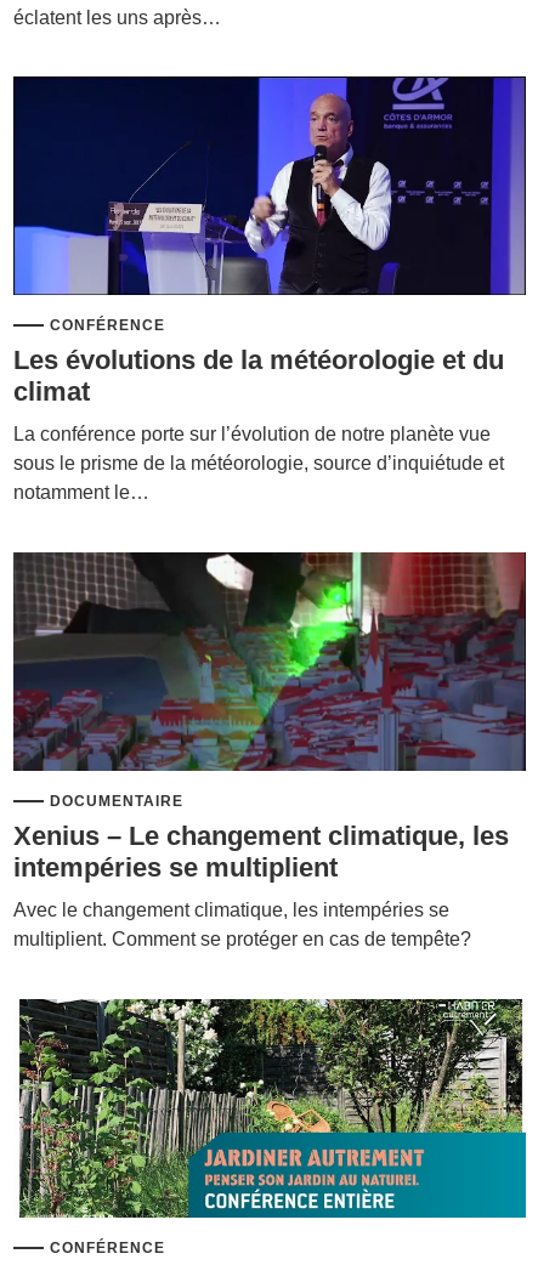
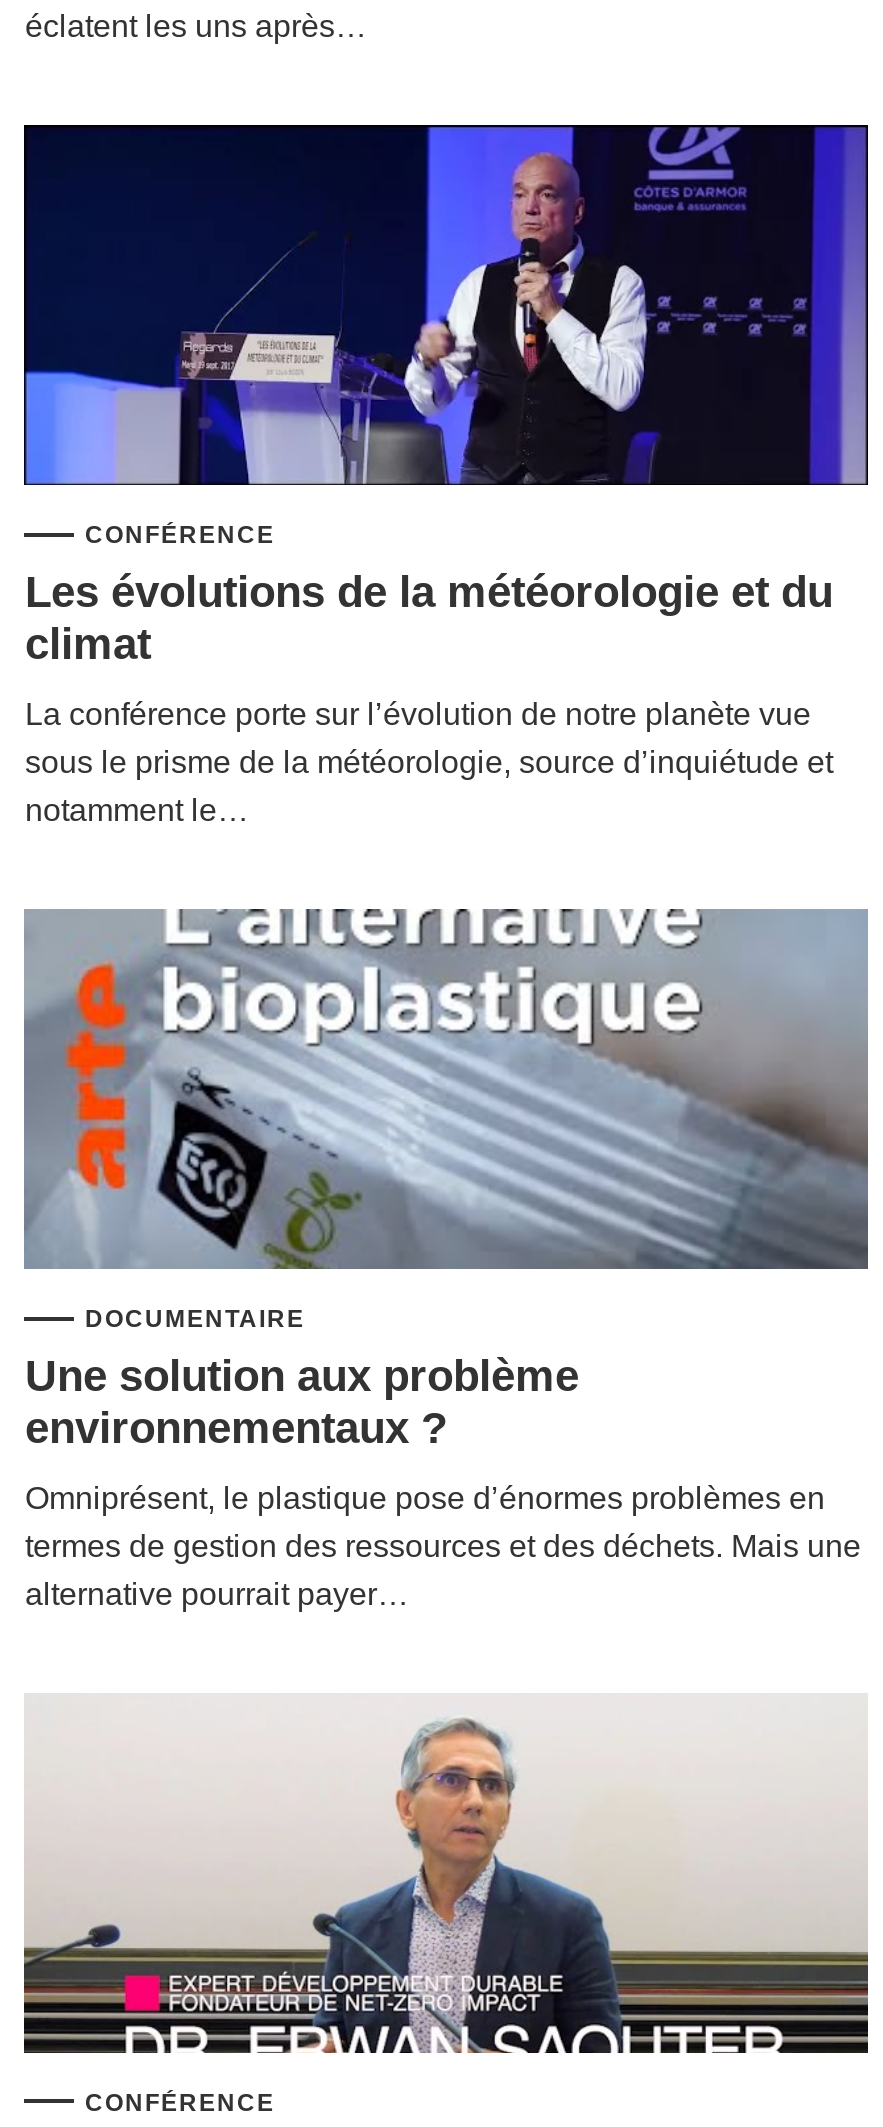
- [image]
+ [image]

- Xenius – Le changement climatique, les
- intempéries se multiplient
+ Une solution aux problème
+ environnementaux ?

- Avec le changement climatique, les intempéries se
- multiplient. Comment se protéger en cas de tempête?
+ Omniprésent, le plastique pose d’énormes problèmes en
+ termes de gestion des ressources et des déchets. Mais une
+ alternative pourrait payer…

- [image]
+ [image]
